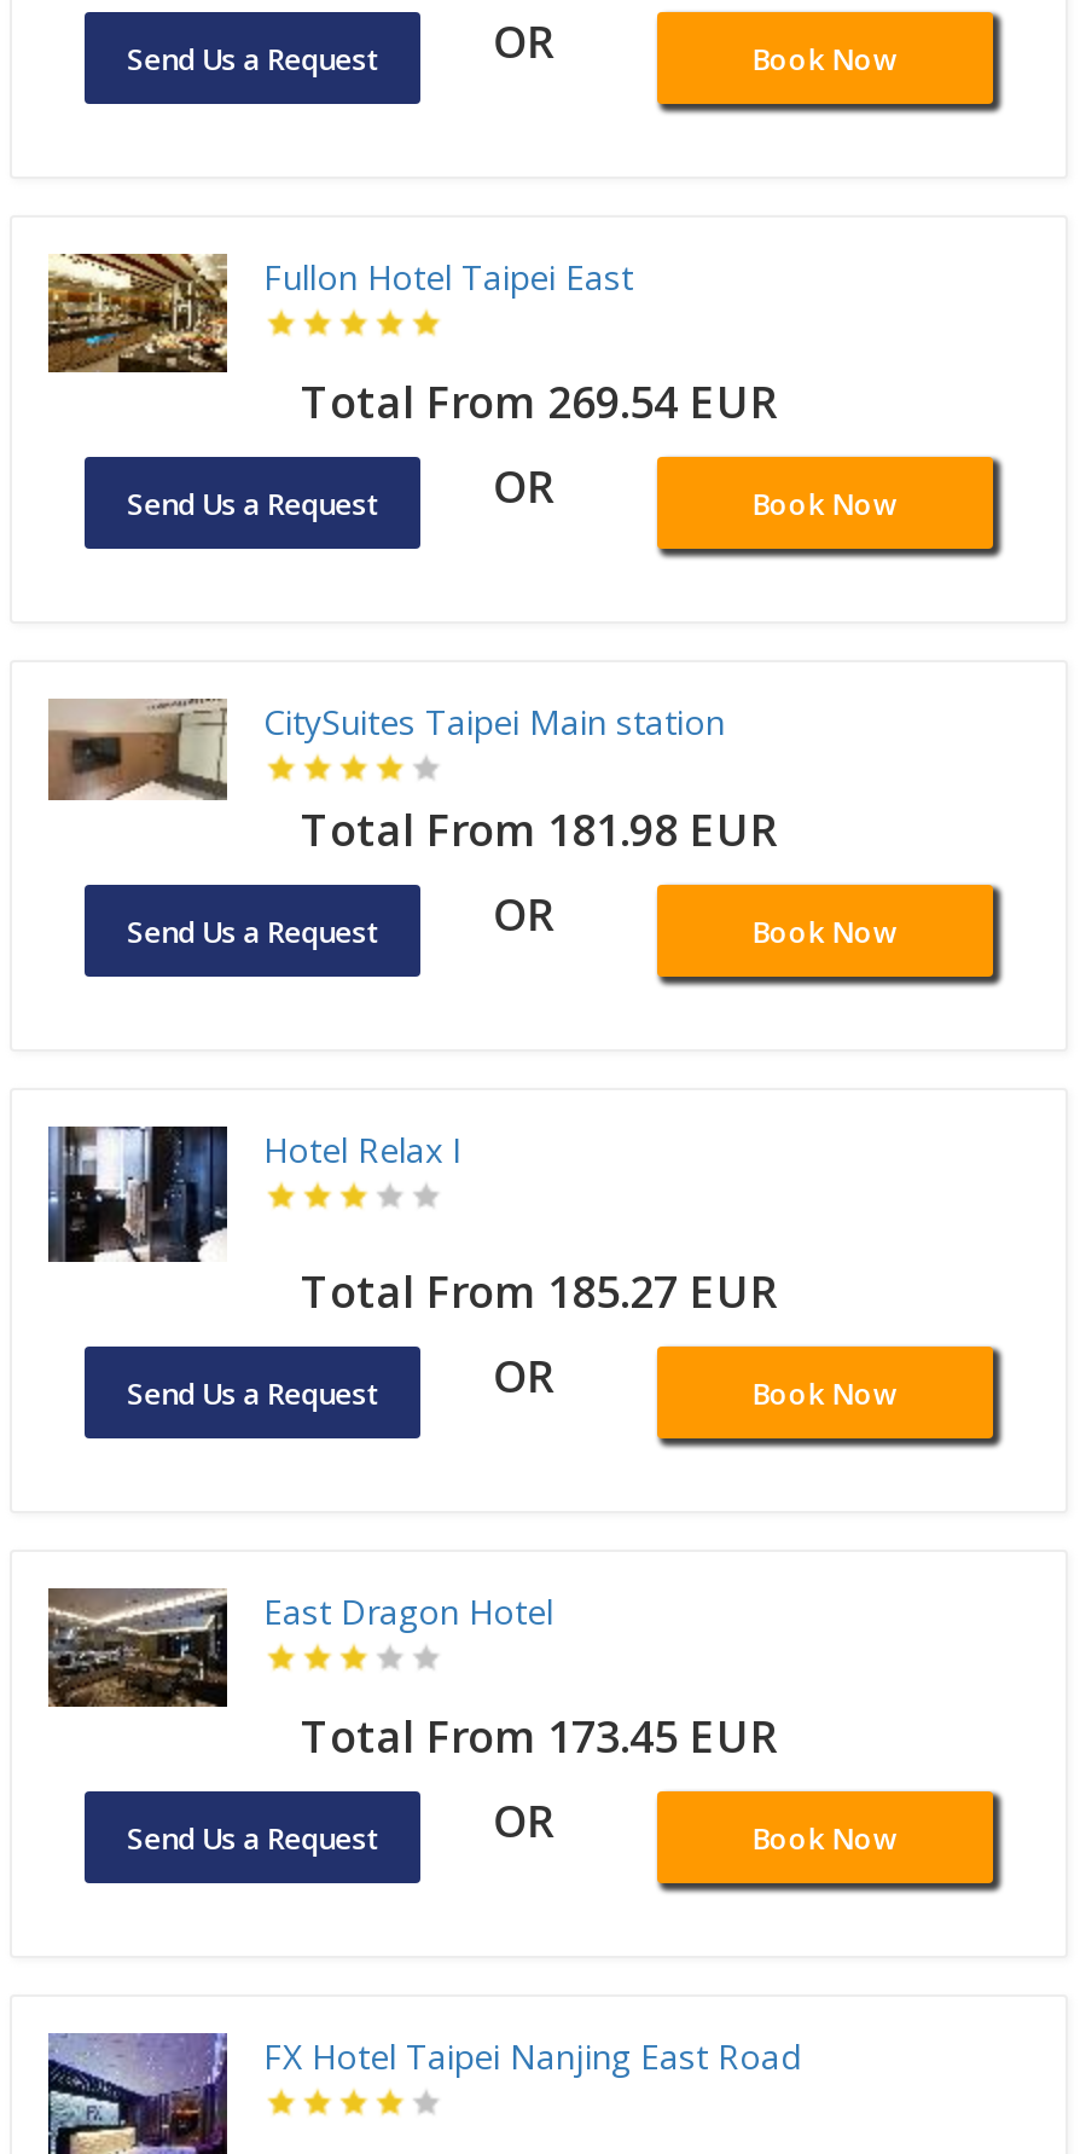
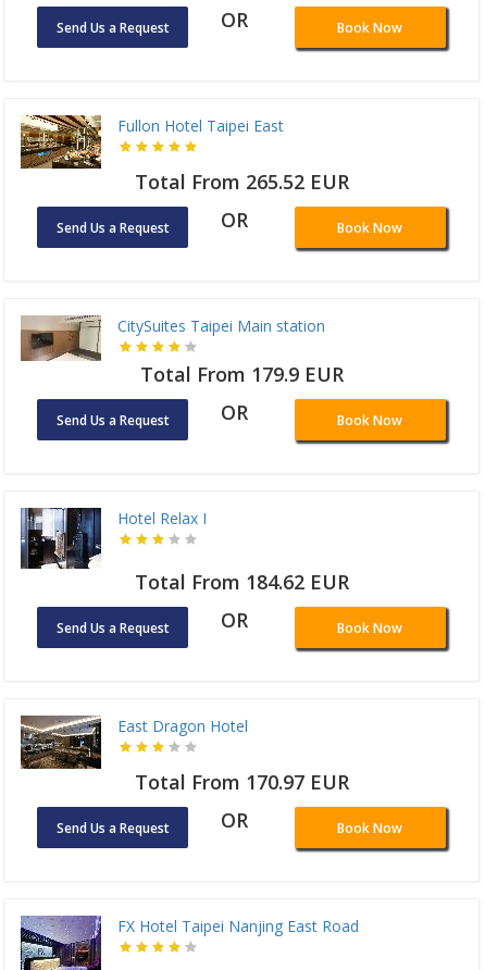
- Total From 269.54 EUR
+ Total From 265.52 EUR

- Total From 181.98 EUR
+ Total From 179.9 EUR

- Total From 185.27 EUR
+ Total From 184.62 EUR

- Total From 173.45 EUR
+ Total From 170.97 EUR
